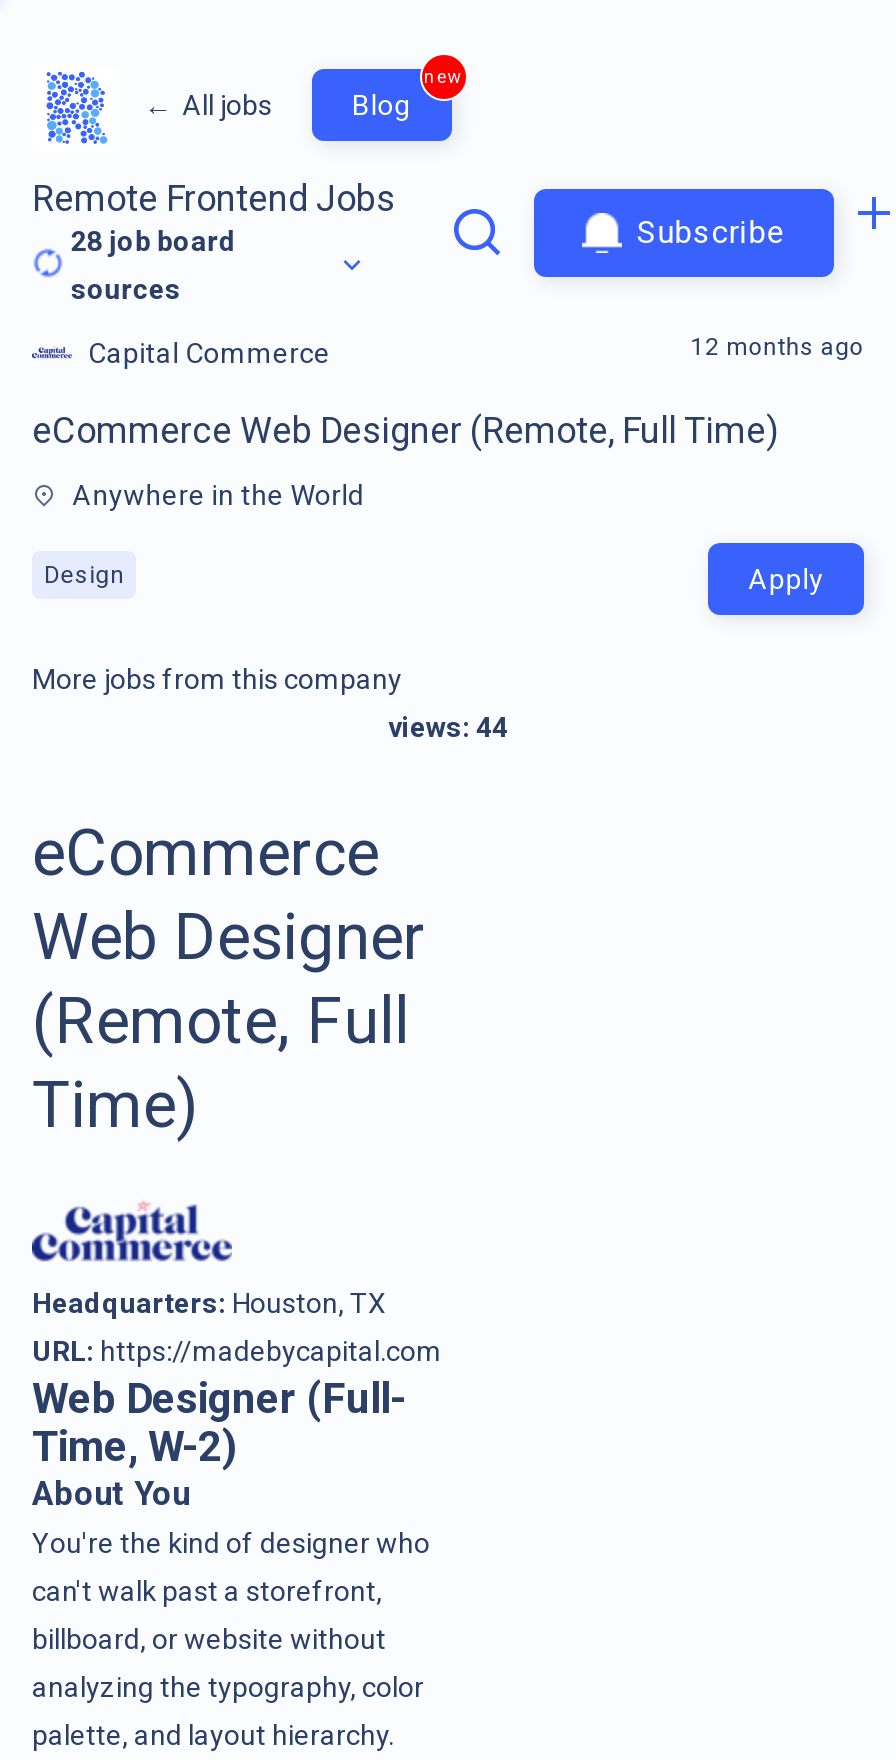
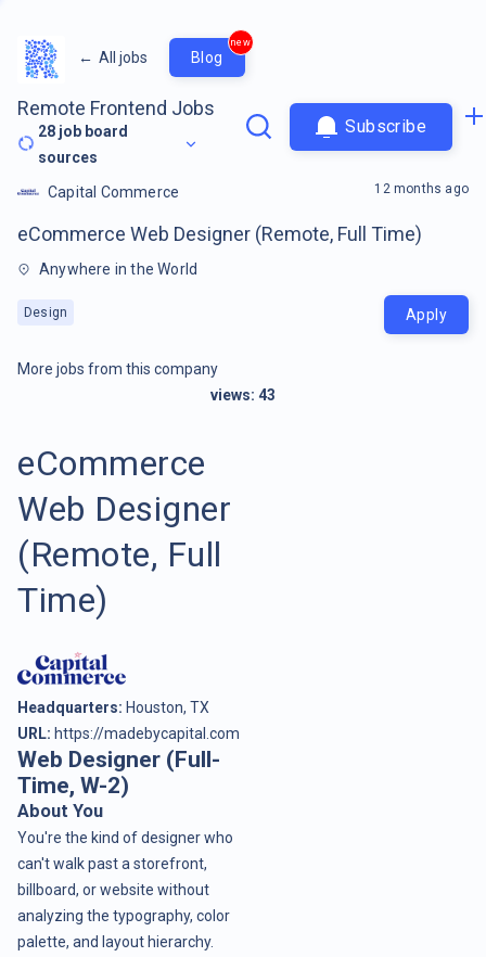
- views: 44
+ views: 43
